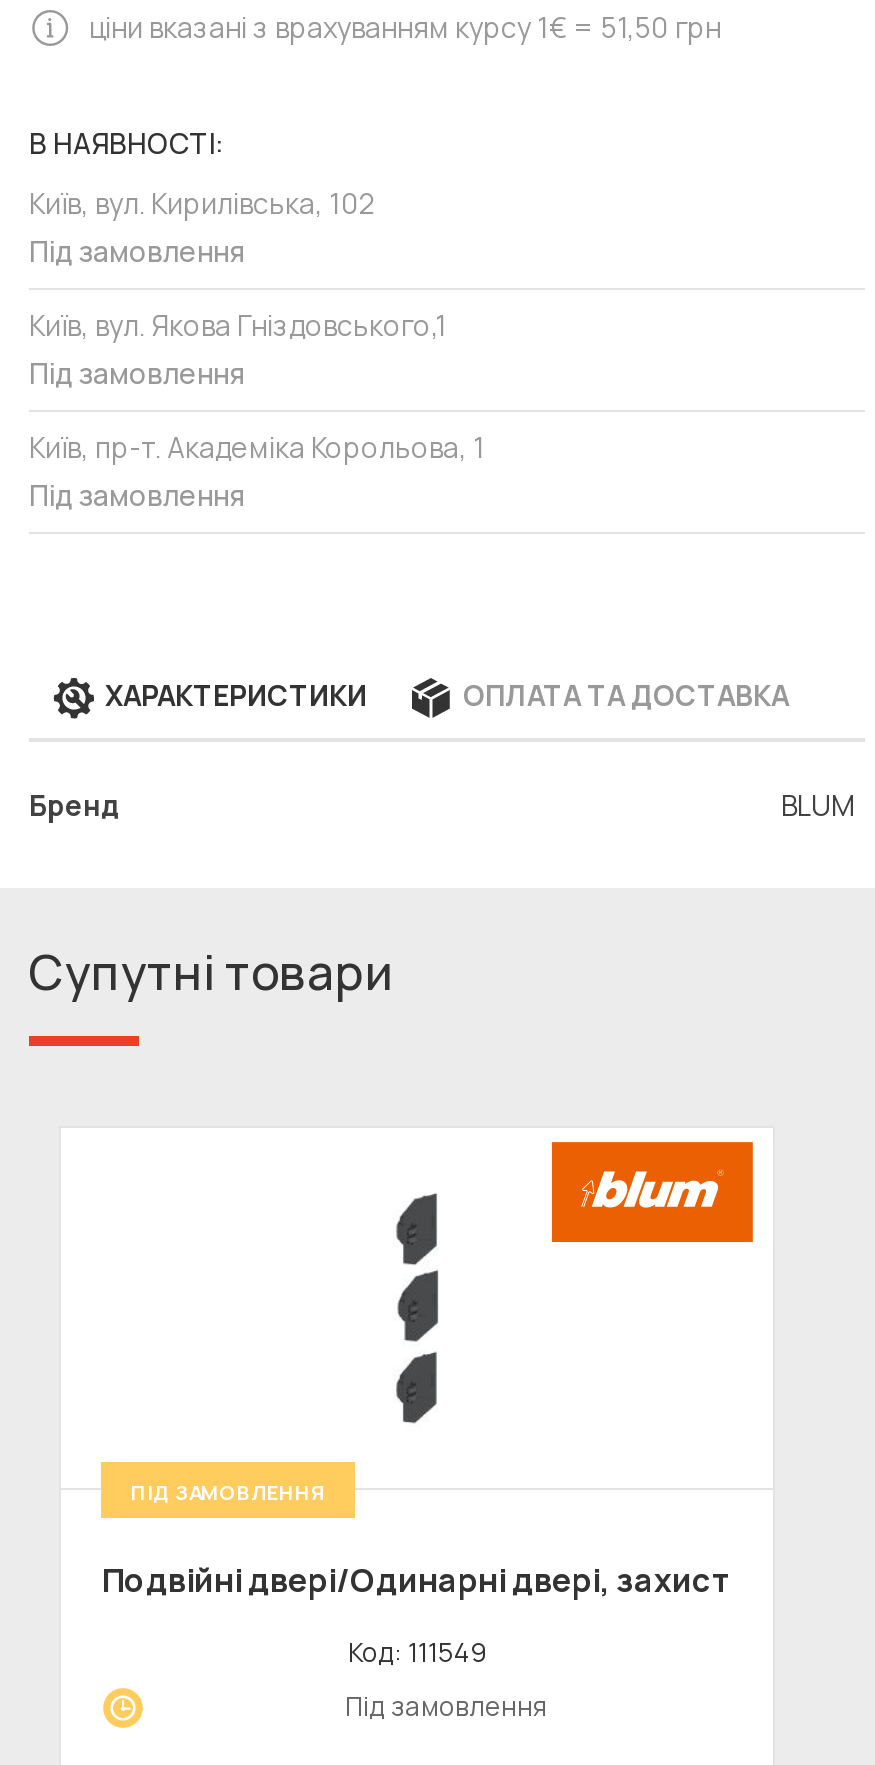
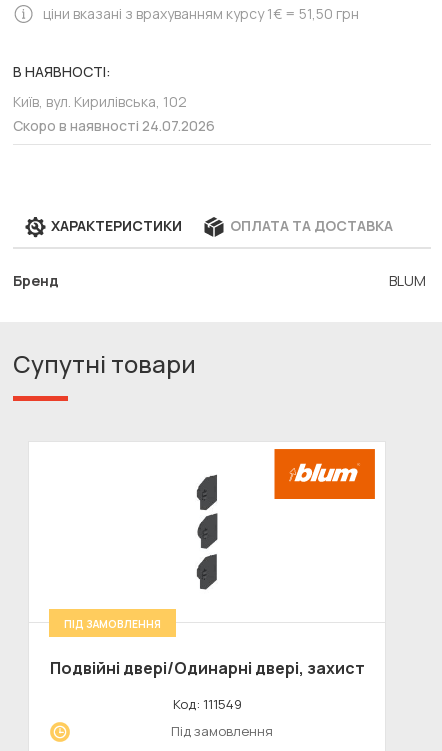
- Під замовлення
- Київ, вул. Якова Гніздовського,1
- Під замовлення
- Київ, пр-т. Академіка Корольова, 1
- Під замовлення
+ Скоро в наявності 24.07.2026
